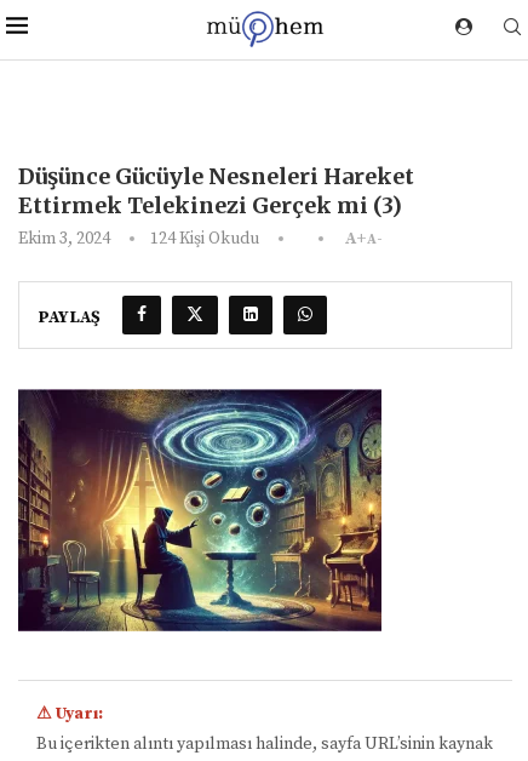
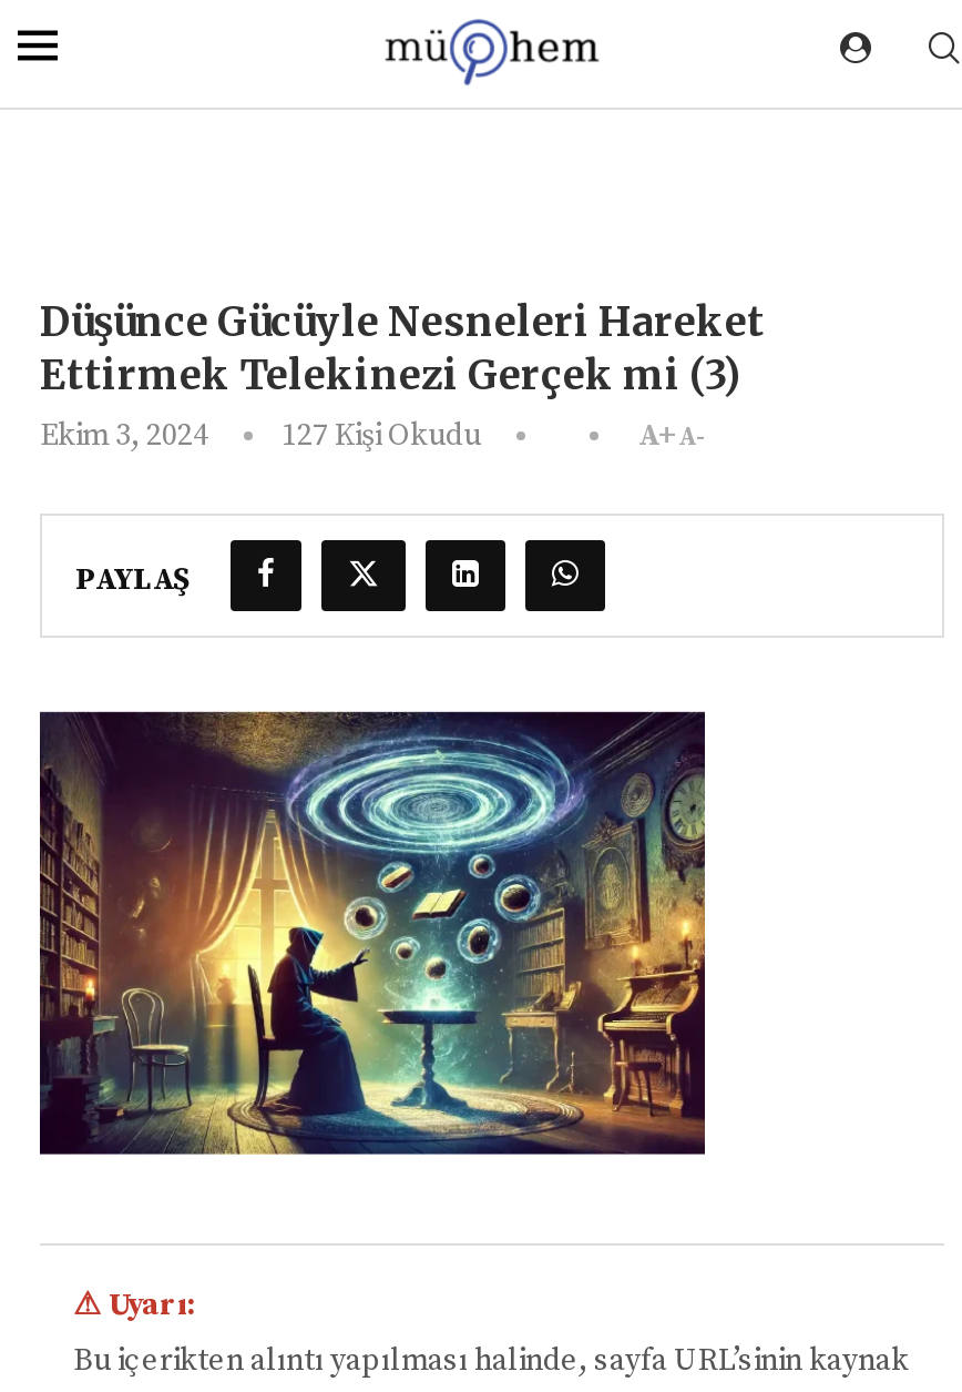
- Ekim 3, 2024 124 Kişi Okudu
+ Ekim 3, 2024 127 Kişi Okudu
